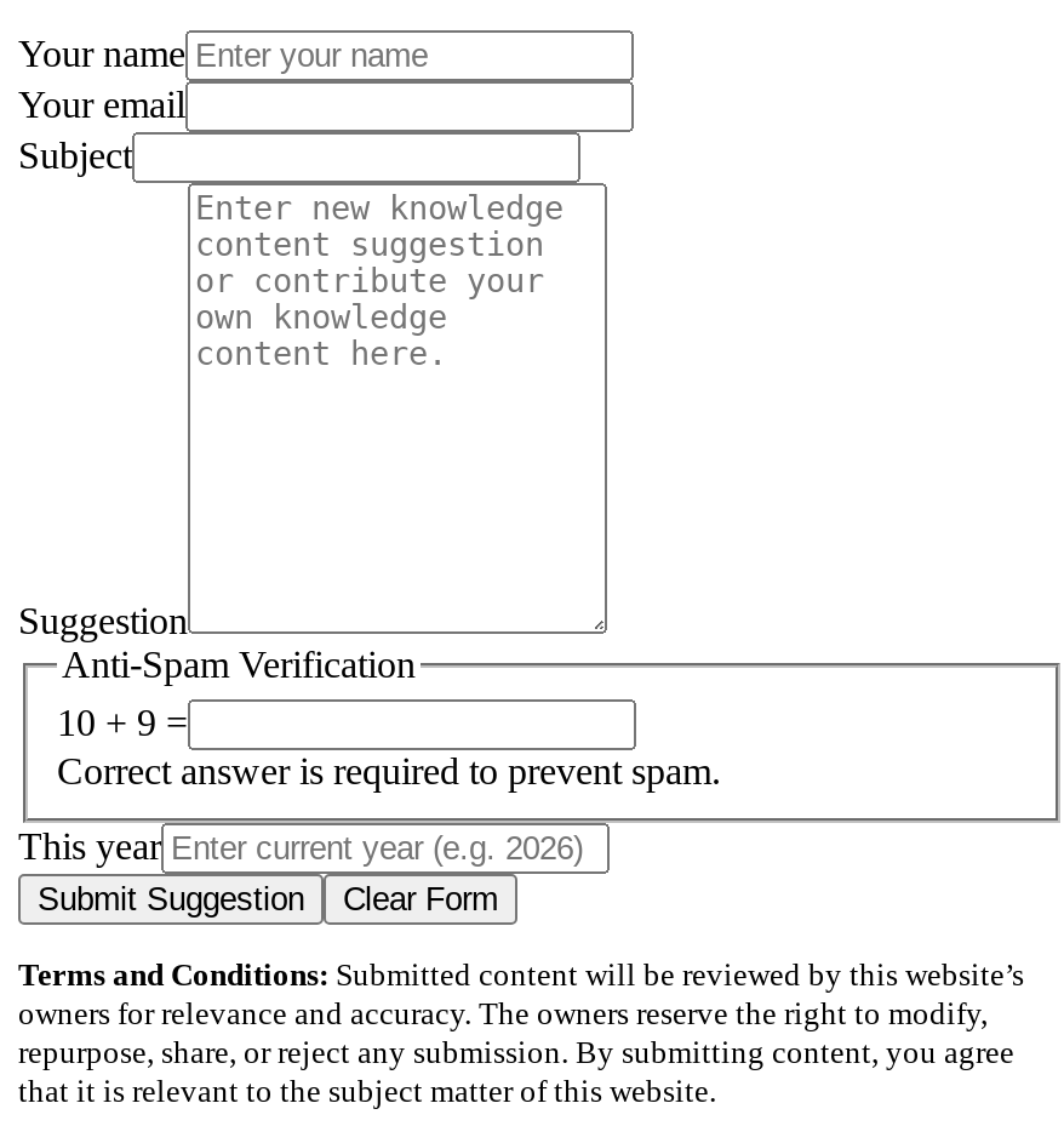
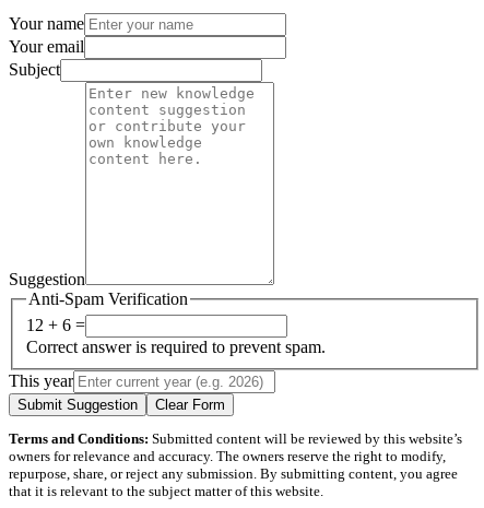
- 10 + 9 =
+ 12 + 6 =
